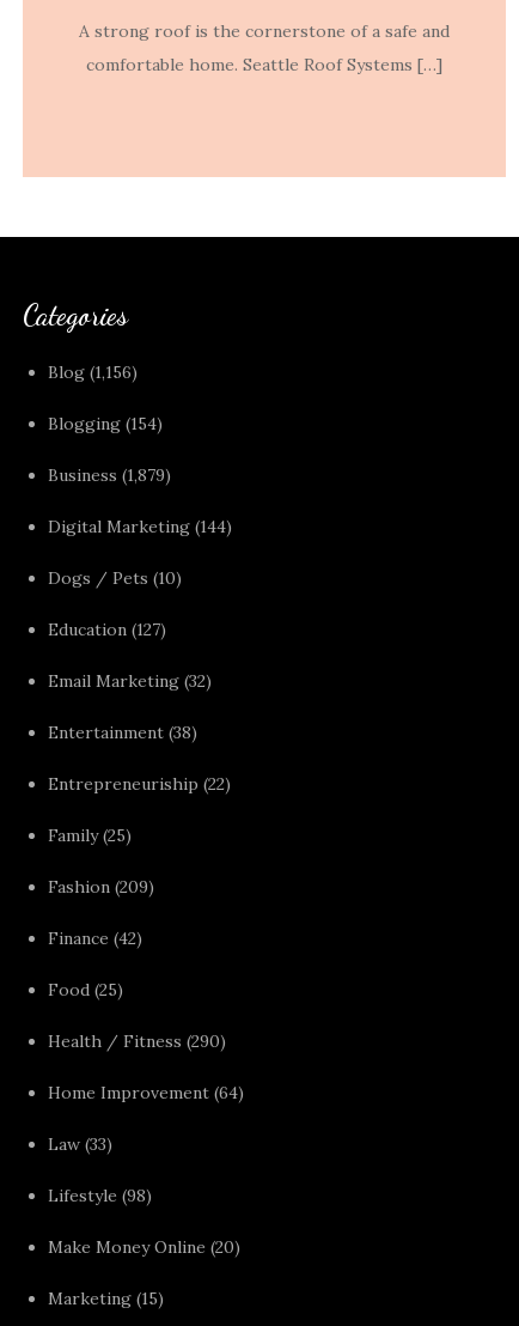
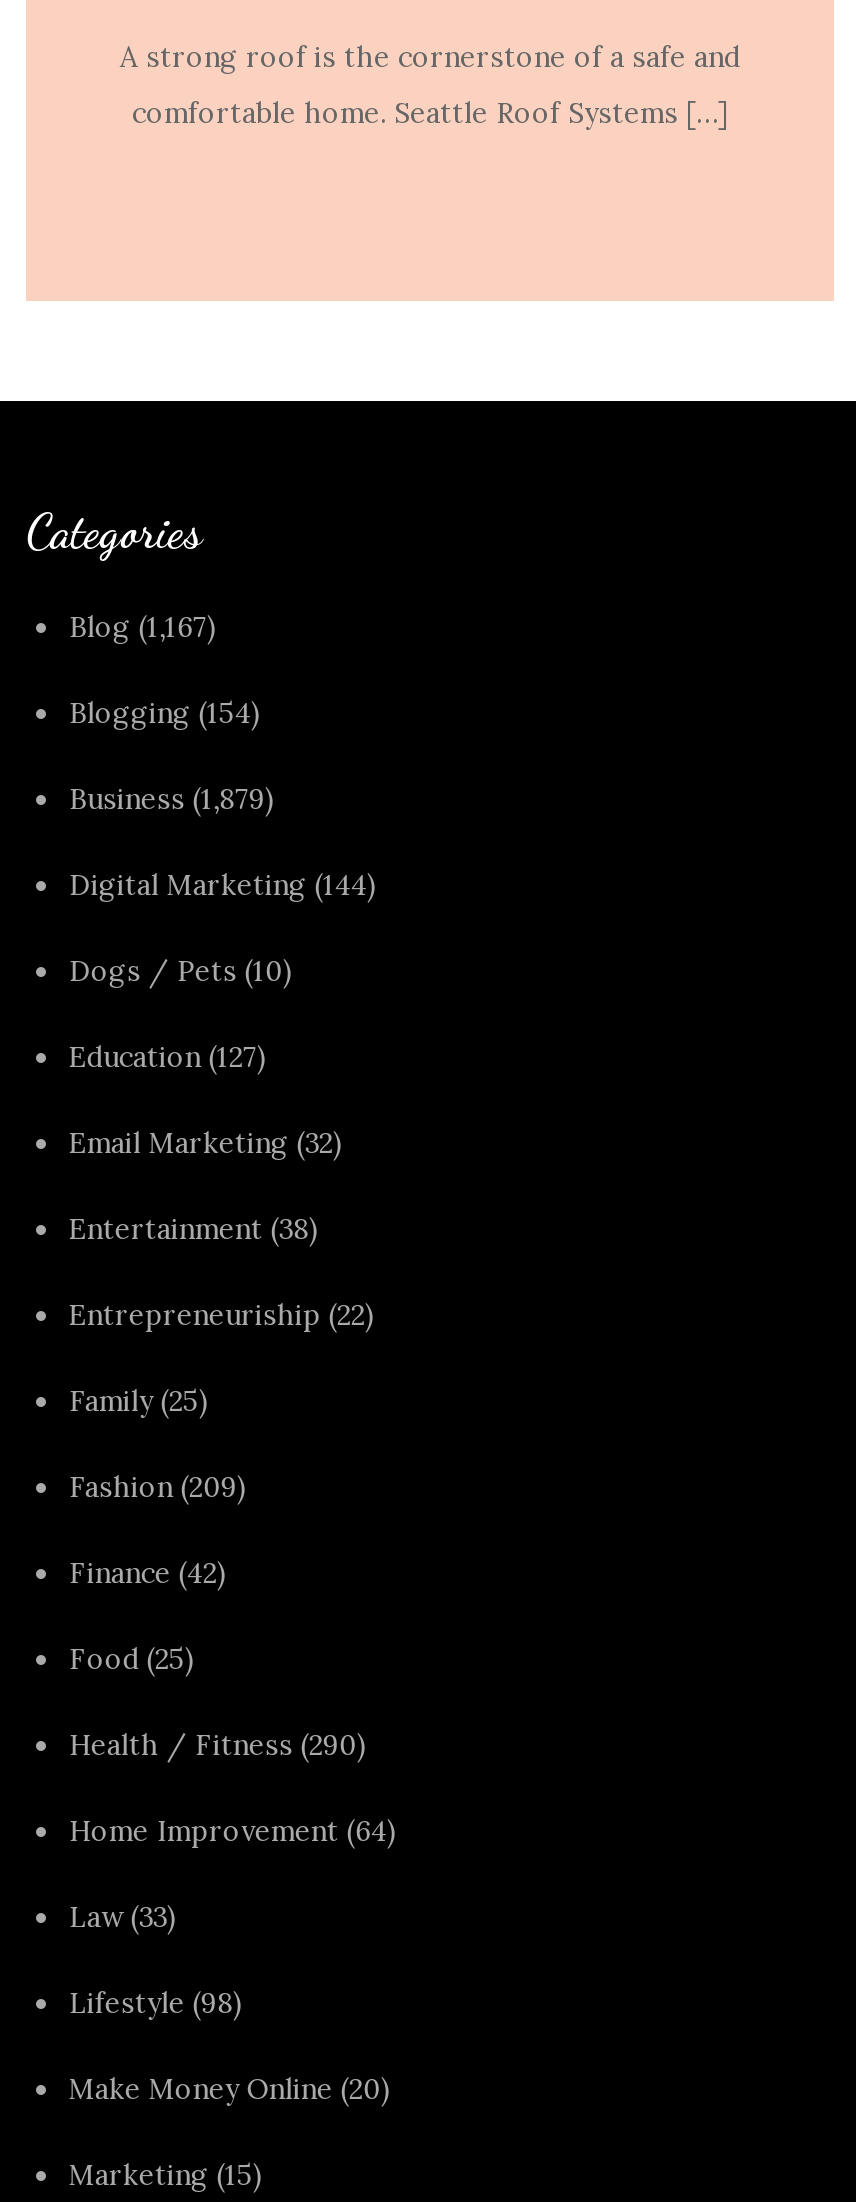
- Blog (1,156)
+ Blog (1,167)
